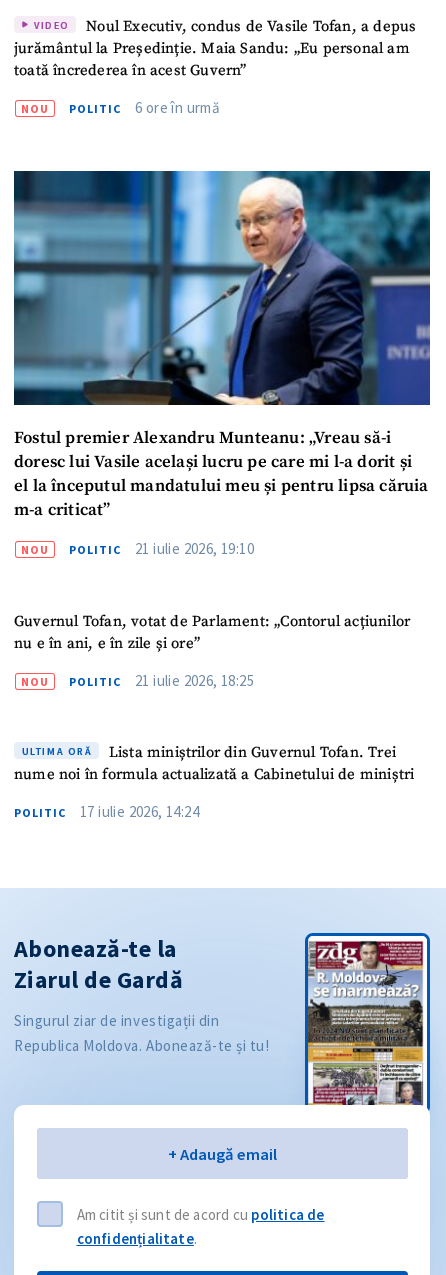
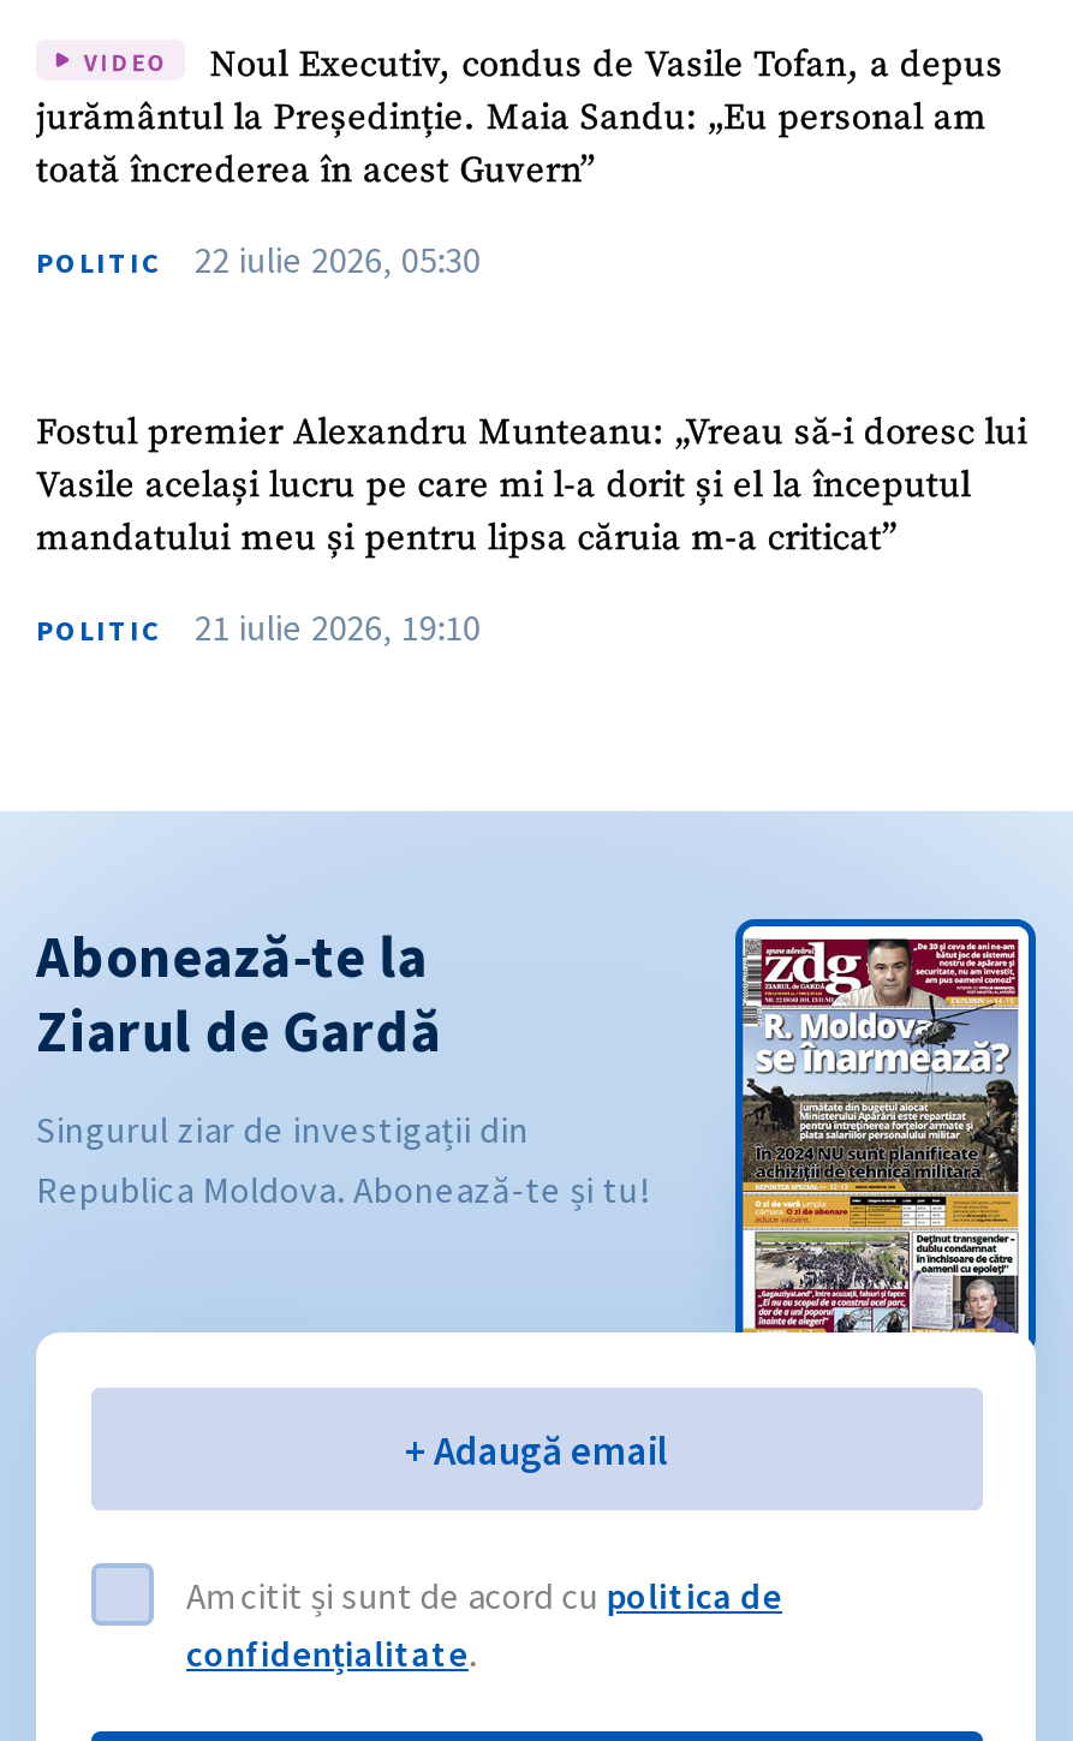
- NOU

- 6 ore în urmă
+ 22 iulie 2026, 05:30

- [image]

- Fostul premier Alexandru Munteanu: „Vreau să-i
- doresc lui Vasile același lucru pe care mi l-a dorit și
- el la începutul mandatului meu și pentru lipsa căruia
- m-a criticat”
- NOU
+ Fostul premier Alexandru Munteanu: „Vreau să-i doresc lui
+ Vasile același lucru pe care mi l-a dorit și el la începutul
+ mandatului meu și pentru lipsa căruia m-a criticat”

- Guvernul Tofan, votat de Parlament: „Contorul acțiunilor
- nu e în ani, e în zile și ore”
- NOU
- POLITIC
- 21 iulie 2026, 18:25

- ULTIMA ORĂ
- Lista miniștrilor din Guvernul Tofan. Trei
- nume noi în formula actualizată a Cabinetului de miniștri
- POLITIC
- 17 iulie 2026, 14:24
